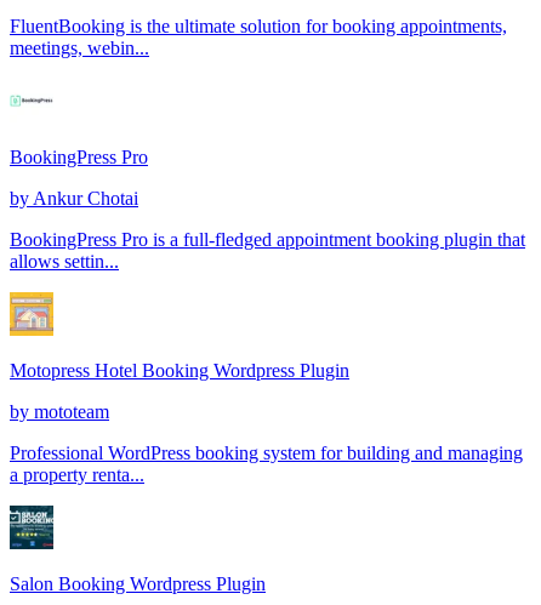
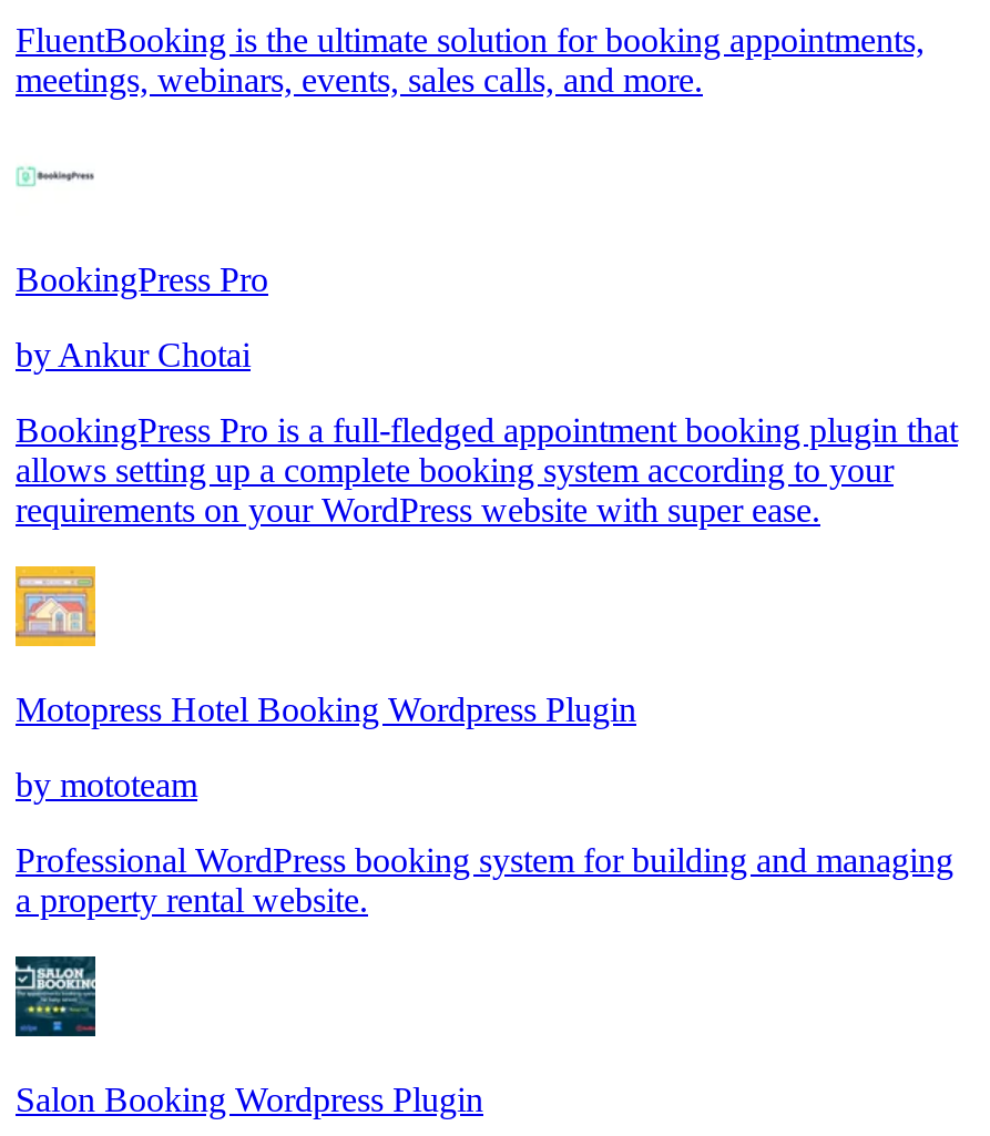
- meetings, webin...
+ meetings, webinars, events, sales calls, and more.

- allows settin...
+ allows setting up a complete booking system according to your
+ requirements on your WordPress website with super ease.

- a property renta...
+ a property rental website.
